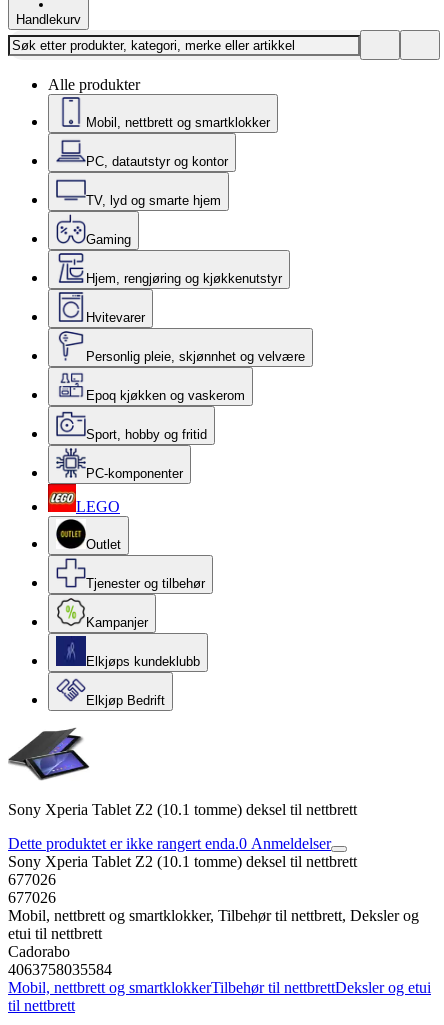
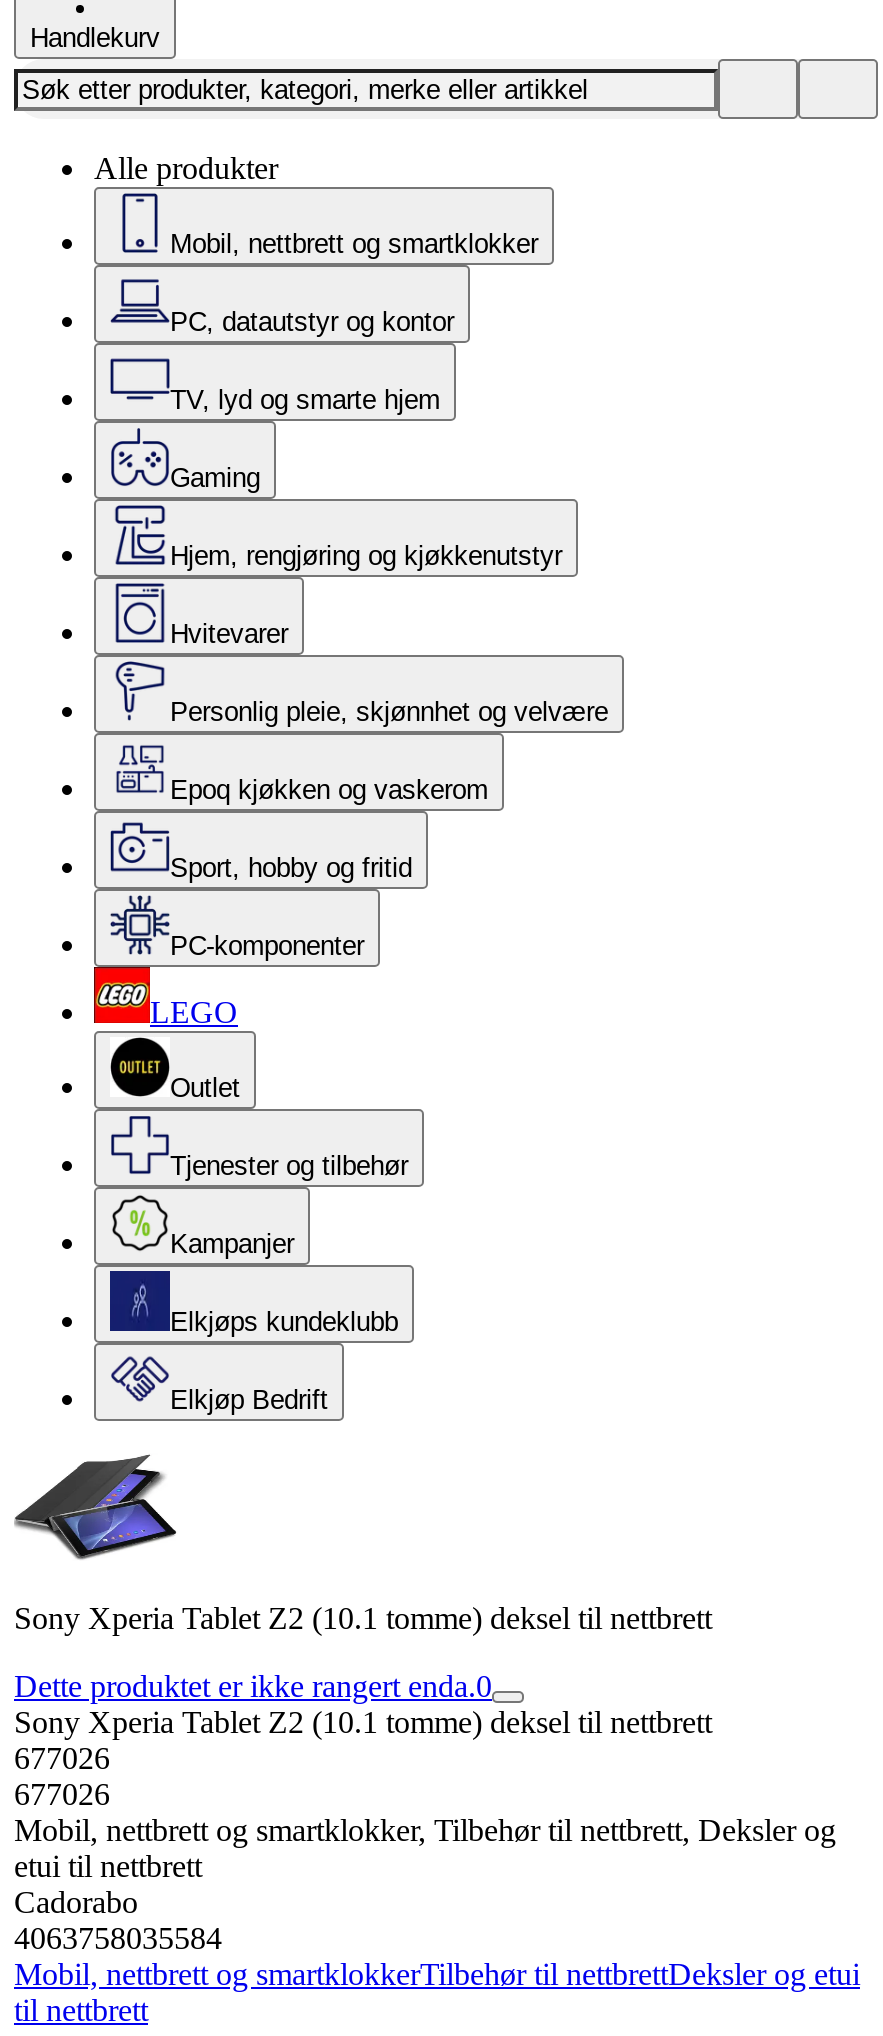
- Dette produktet er ikke rangert enda.0 Anmeldelser
+ Dette produktet er ikke rangert enda.0
